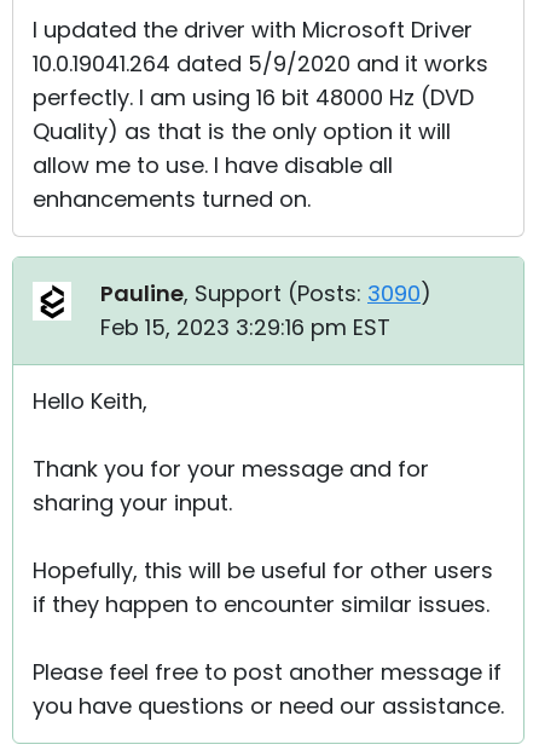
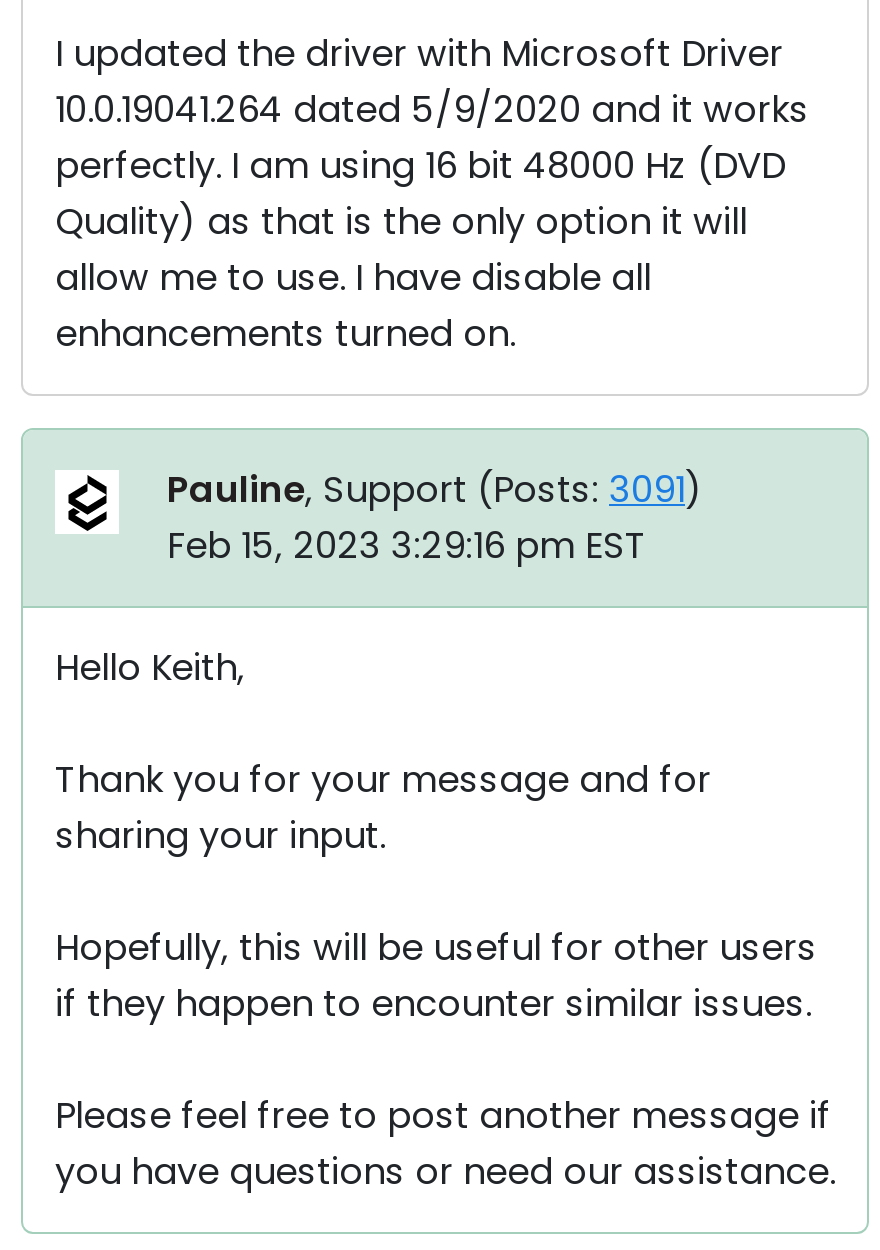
- Pauline, Support (Posts: 3090)
+ Pauline, Support (Posts: 3091)
